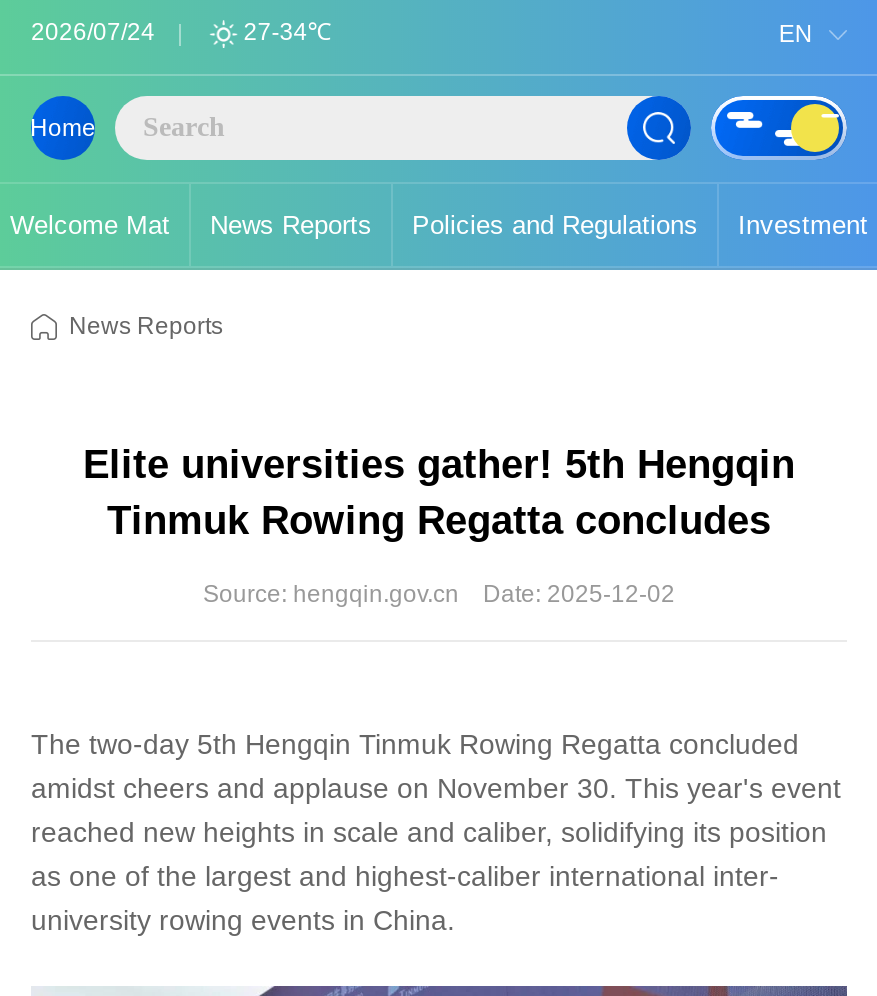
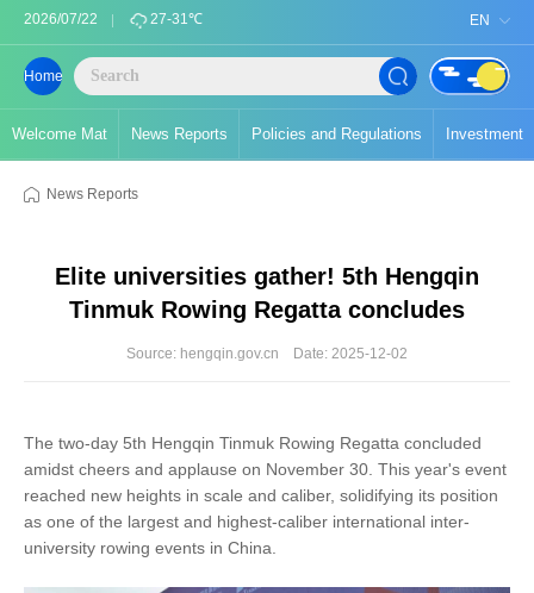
- 2026/07/24
+ 2026/07/22

- 27-34℃
+ 27-31℃
